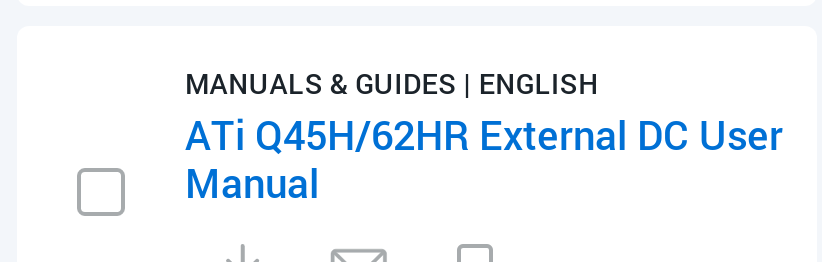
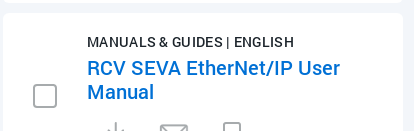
- ATi Q45H/62HR External DC User
+ RCV SEVA EtherNet/IP User
